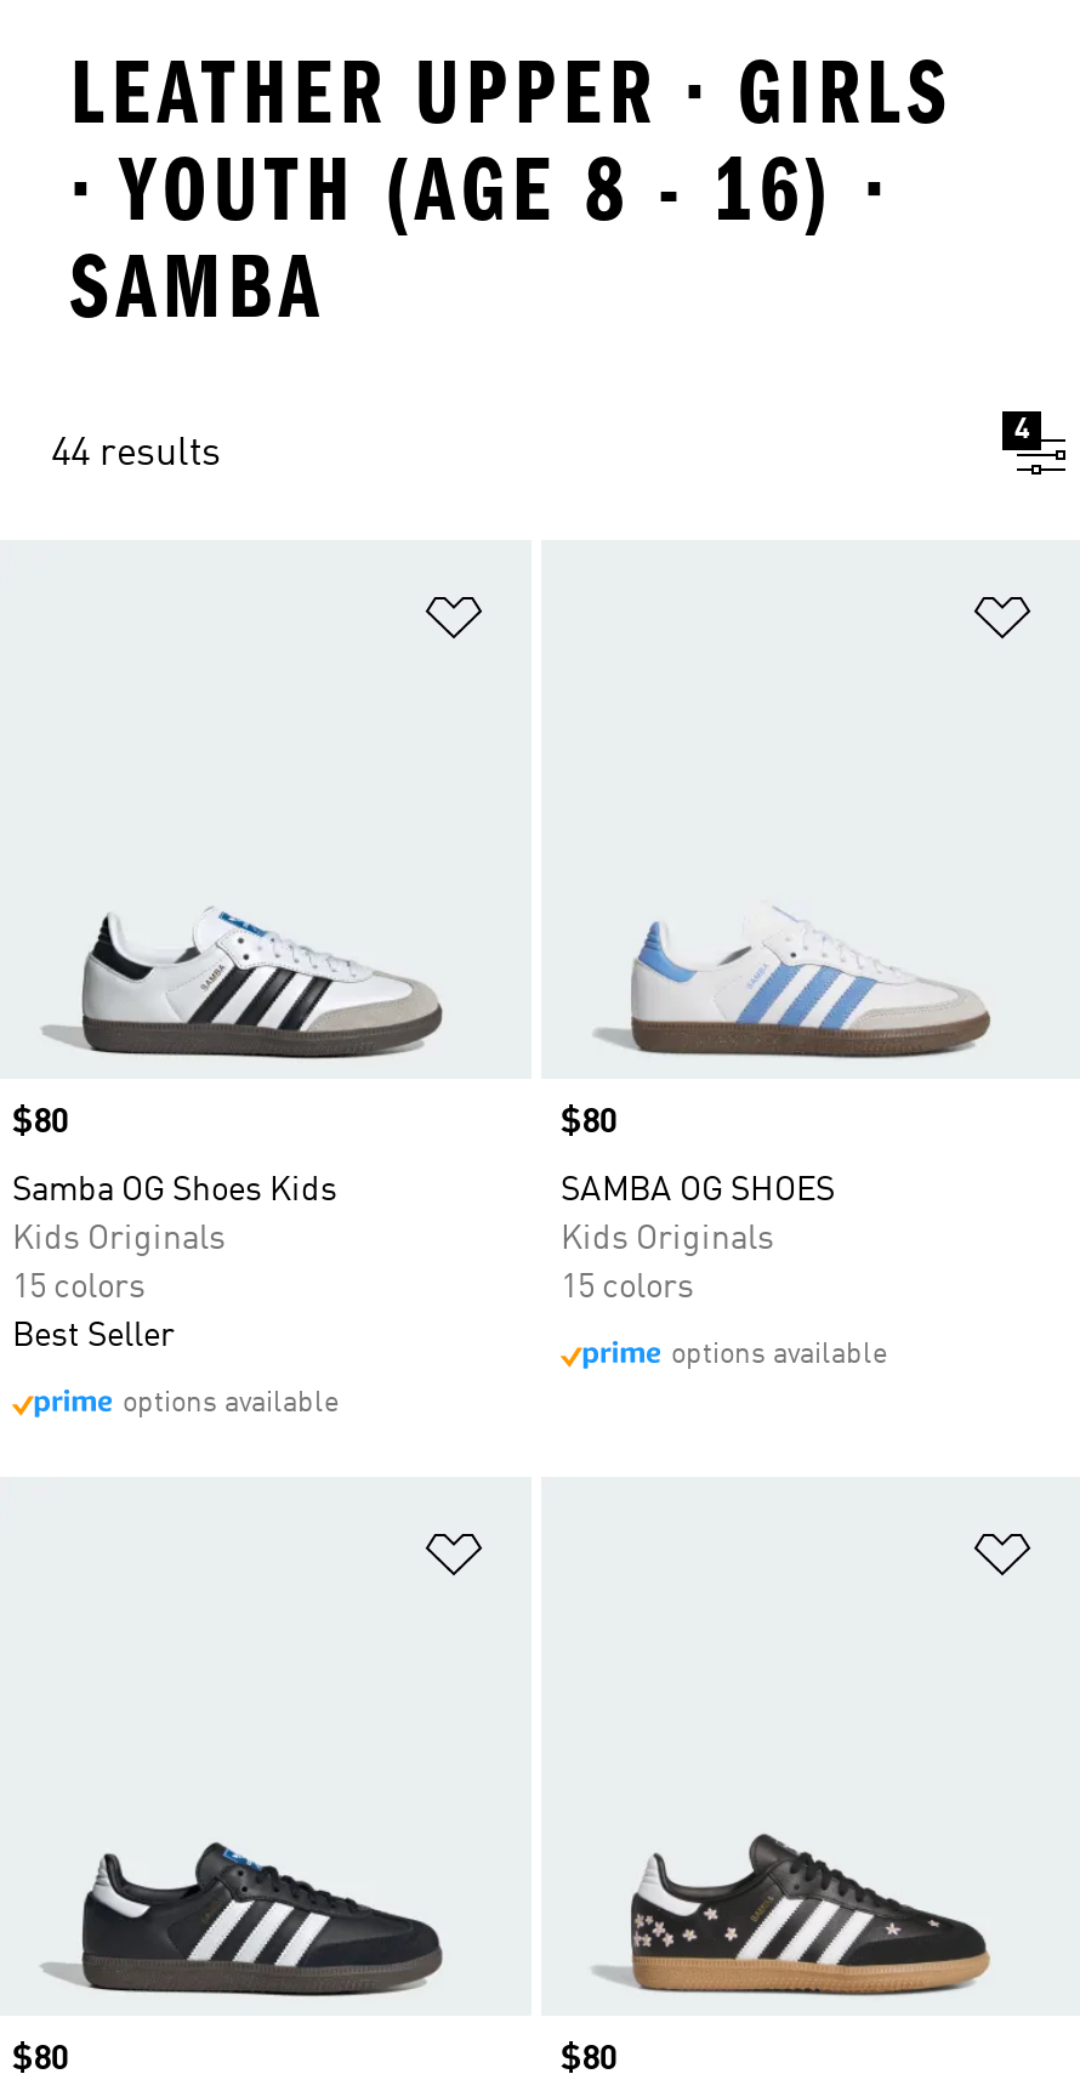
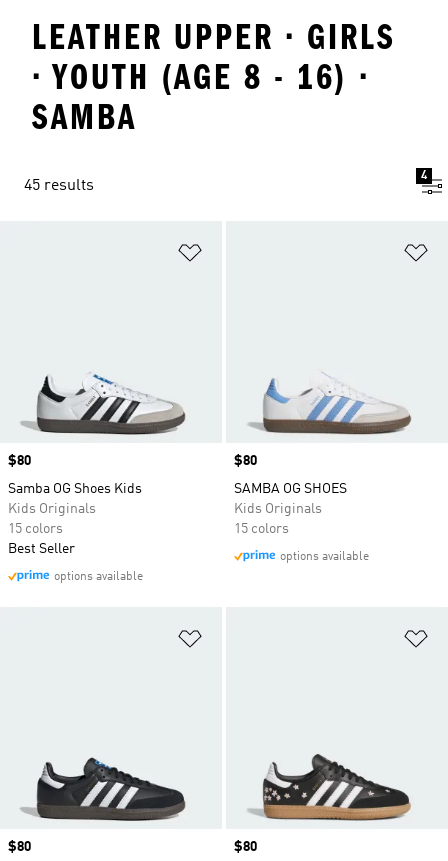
- 44 results
+ 45 results
